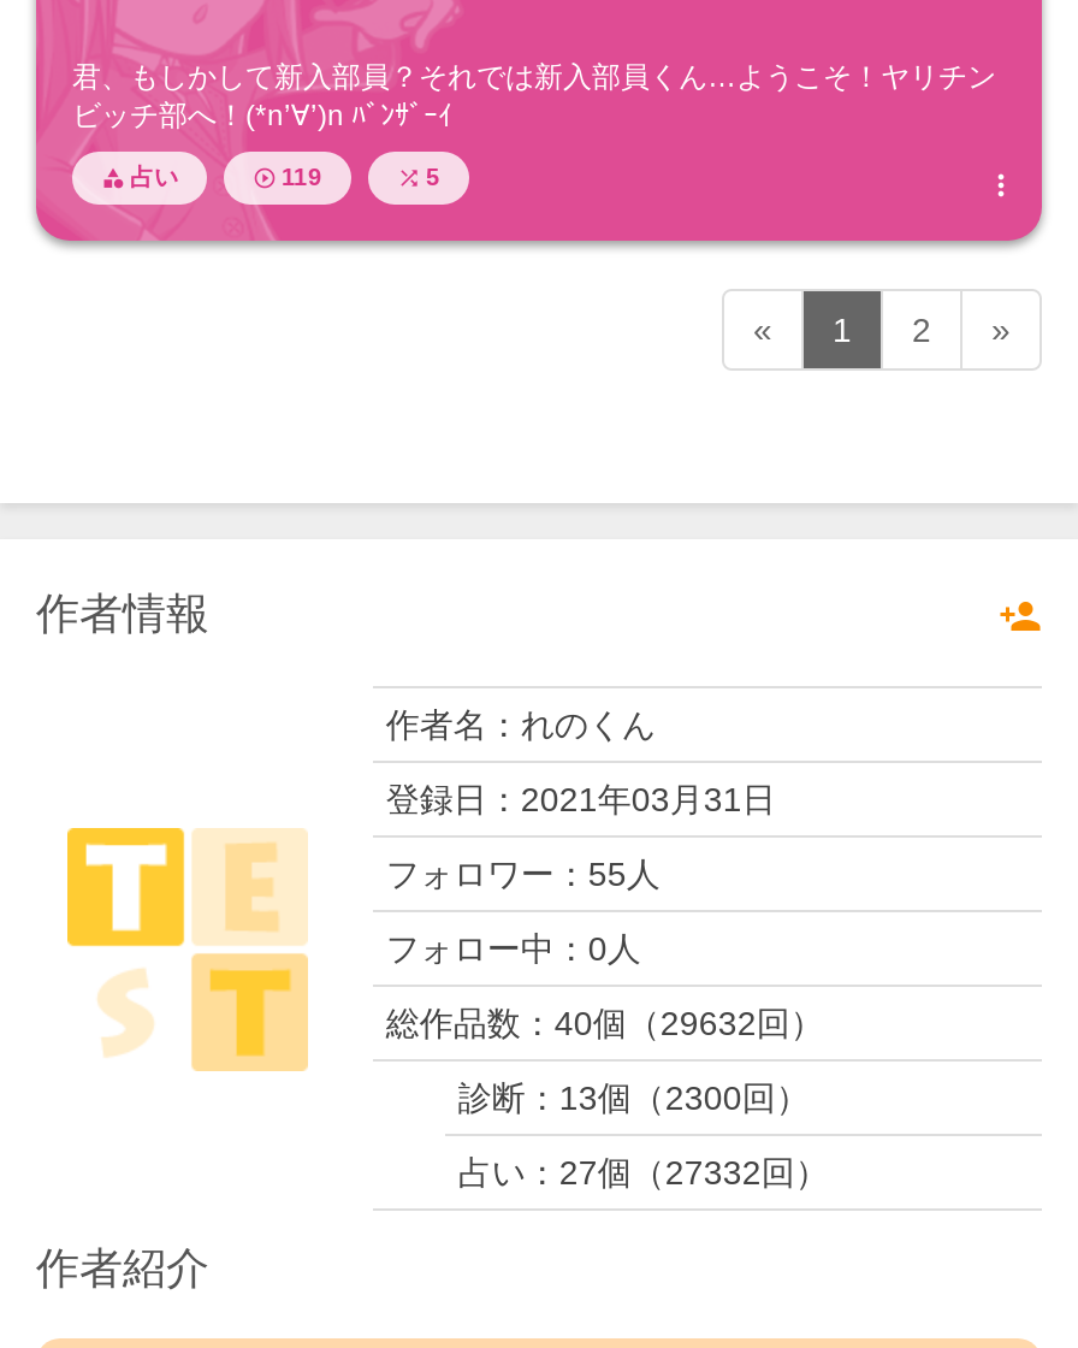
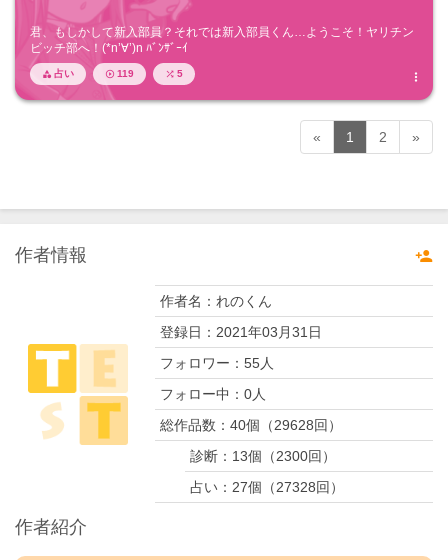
- 総作品数：40個（29632回）
+ 総作品数：40個（29628回）

- 占い：27個（27332回）
+ 占い：27個（27328回）
